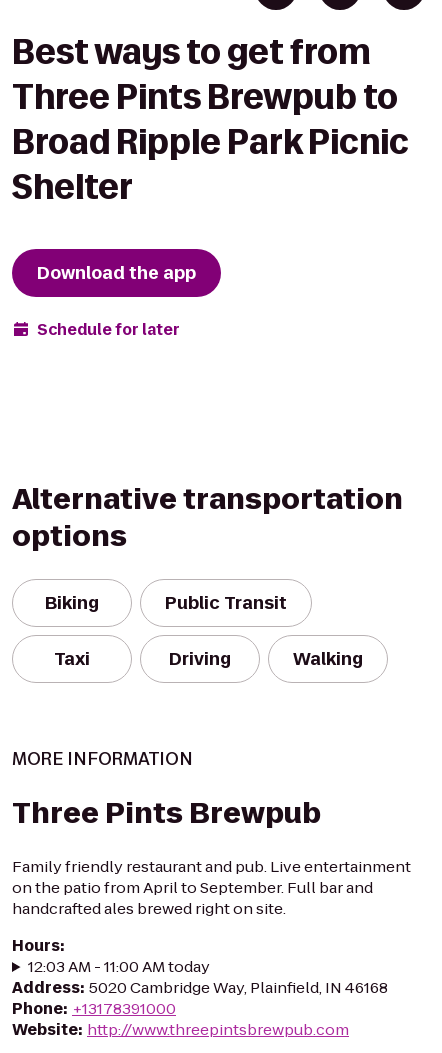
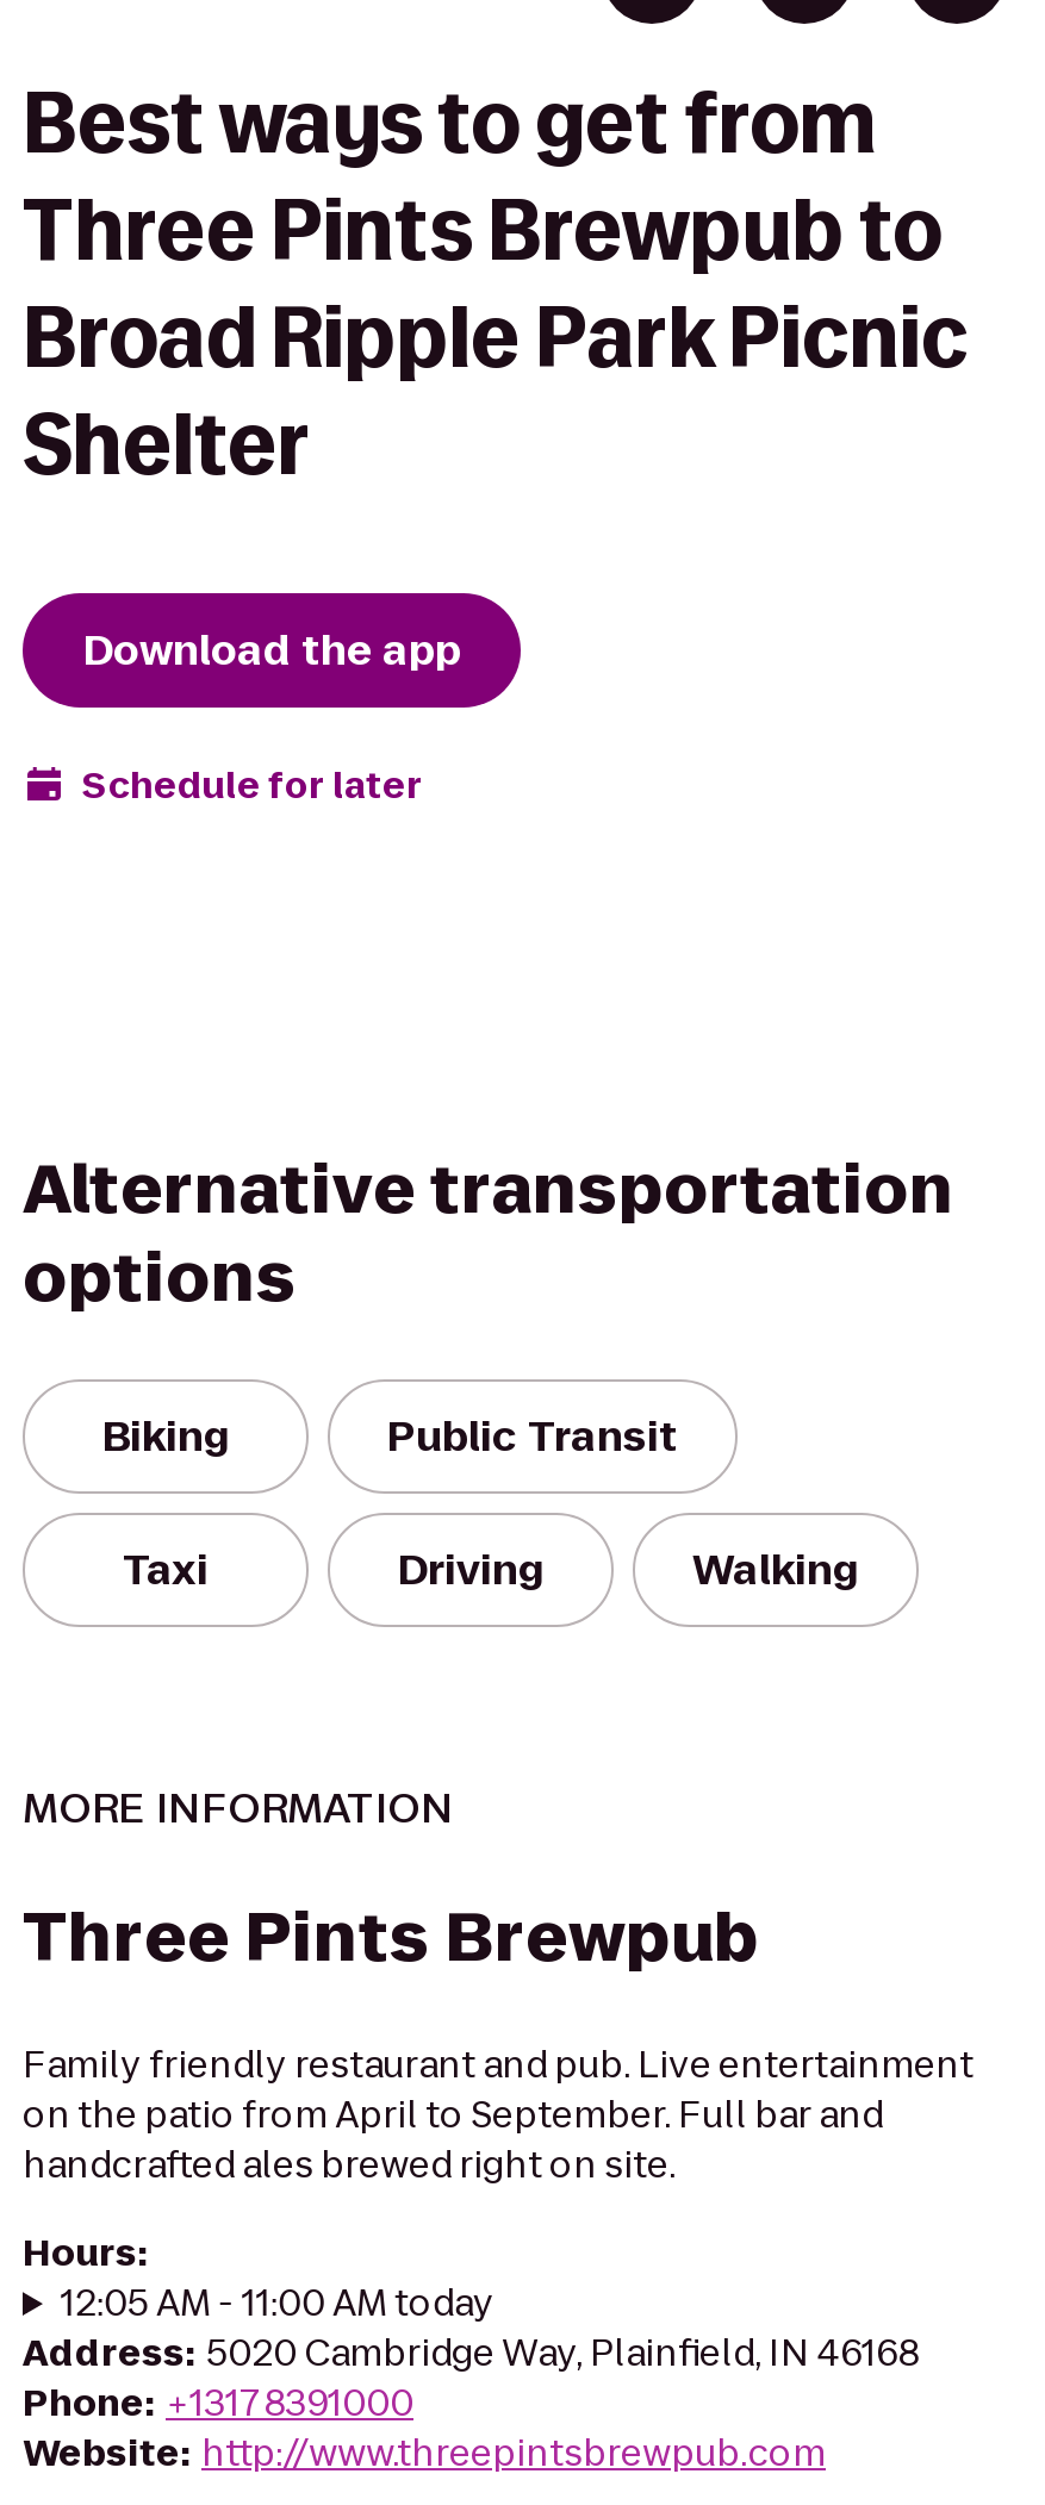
- 12:03 AM - 11:00 AM today
+ 12:05 AM - 11:00 AM today
